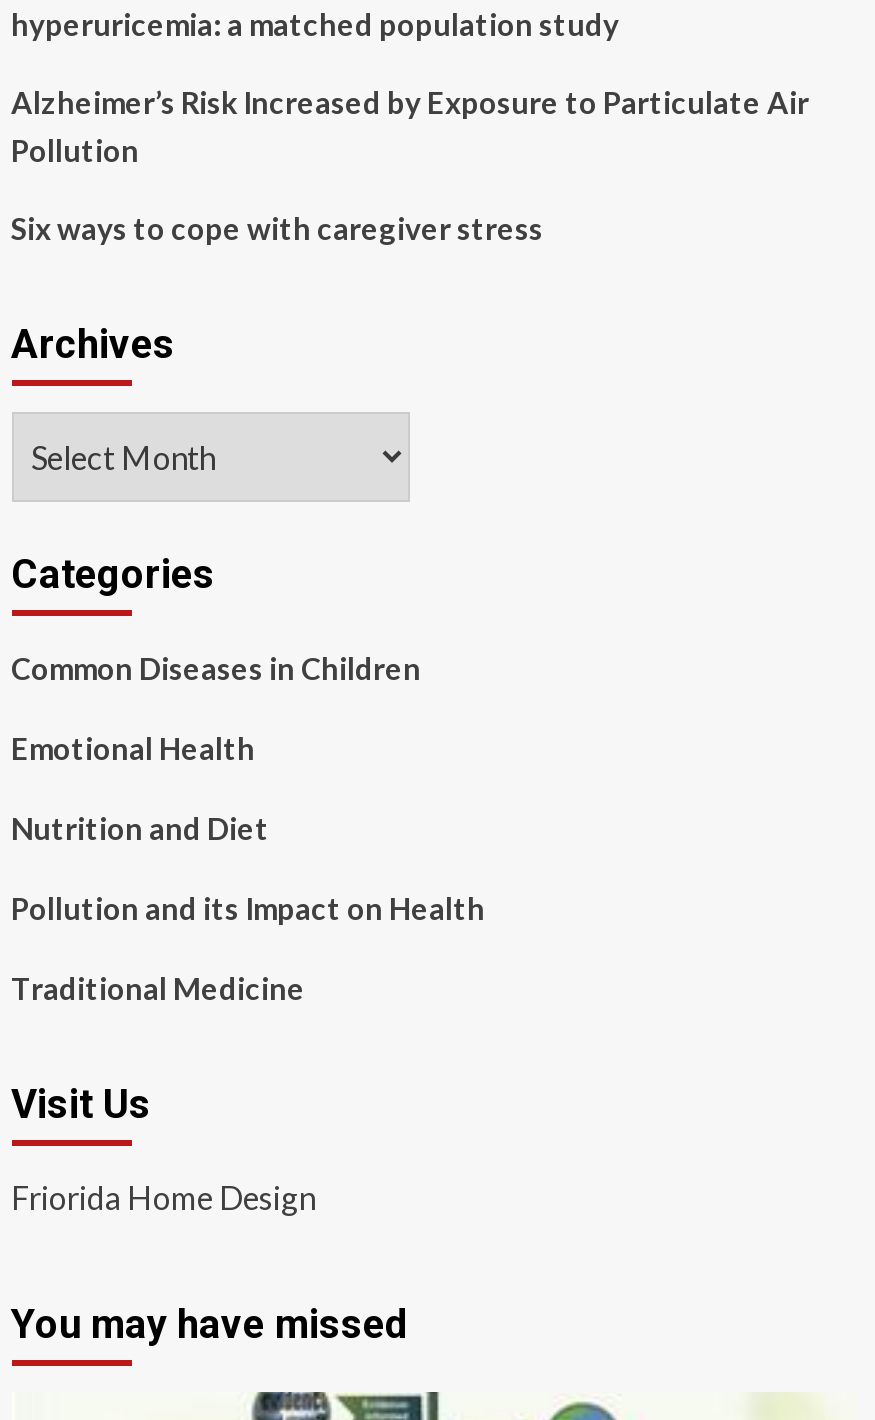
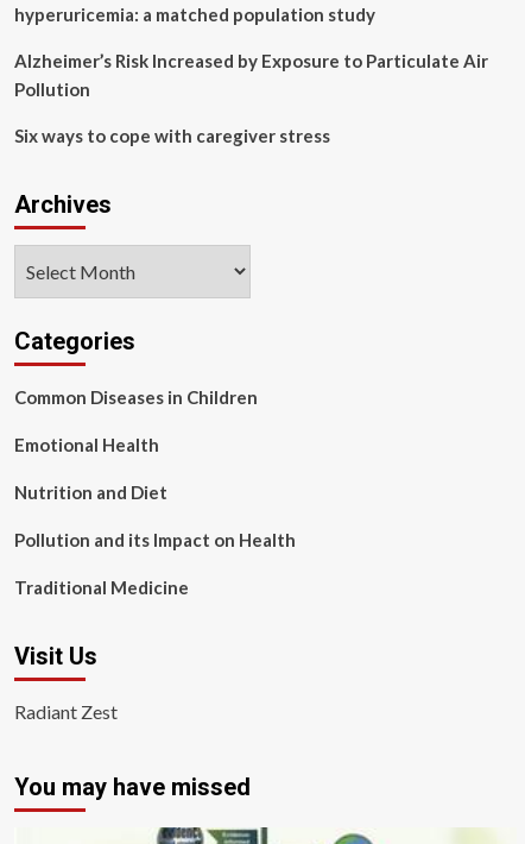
- Friorida Home Design
+ Radiant Zest
